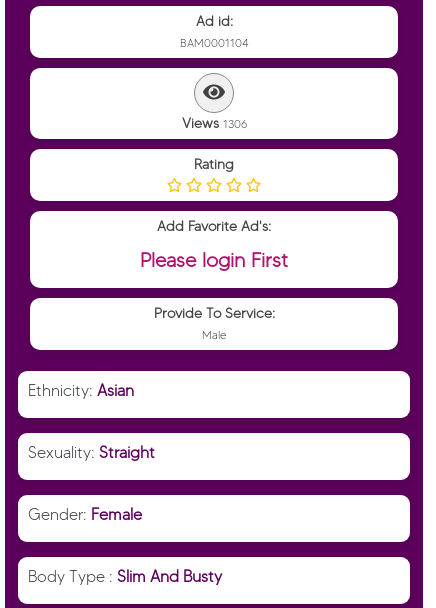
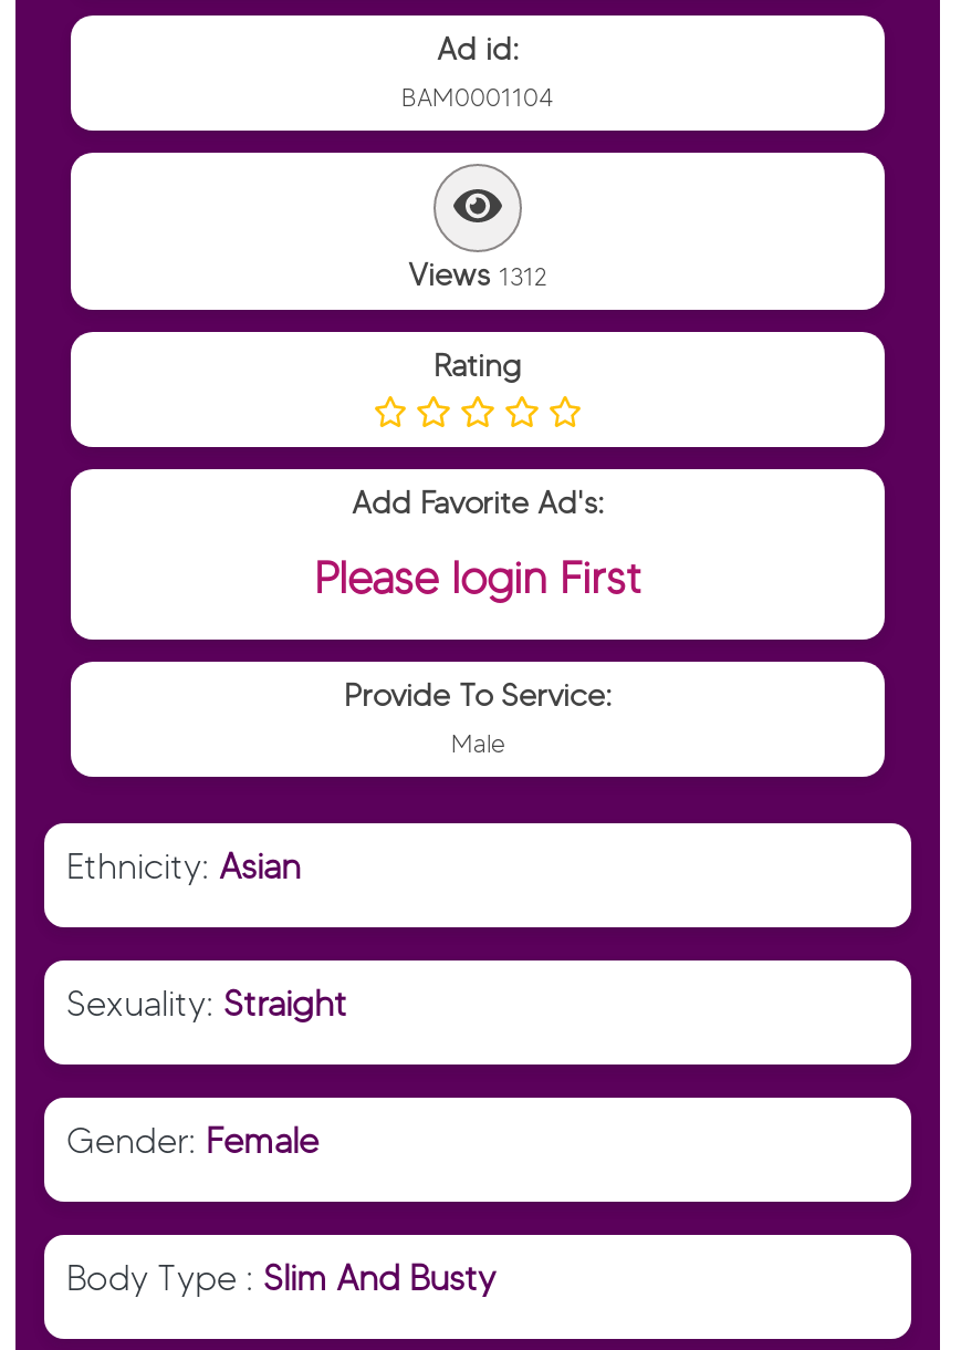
- Views 1306
+ Views 1312
